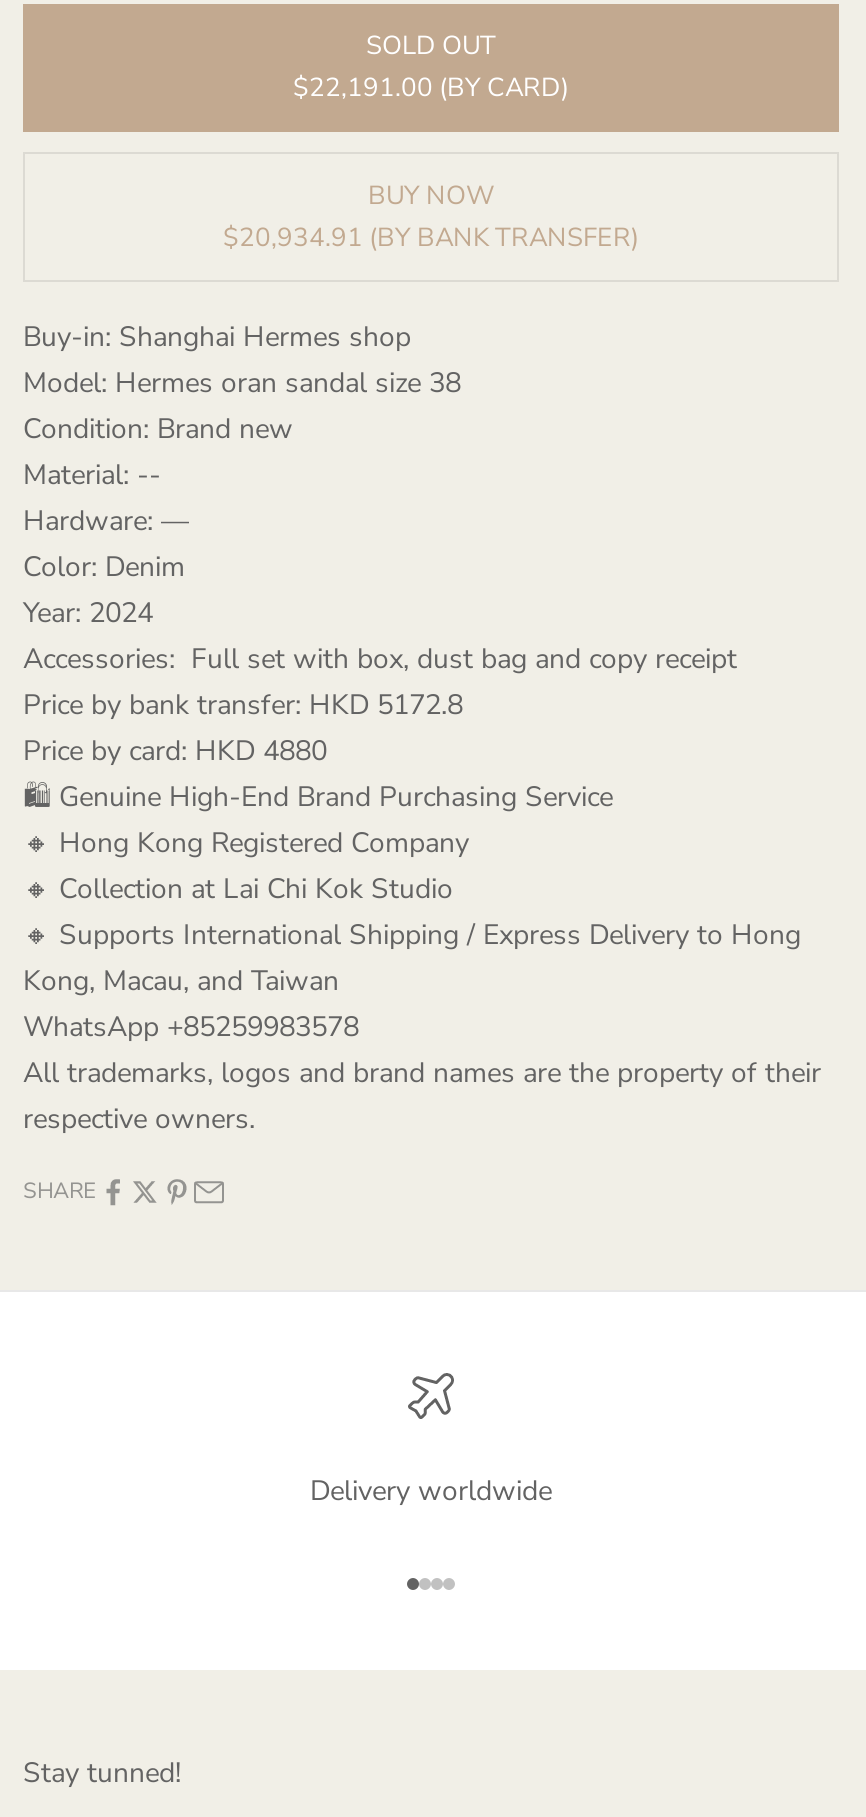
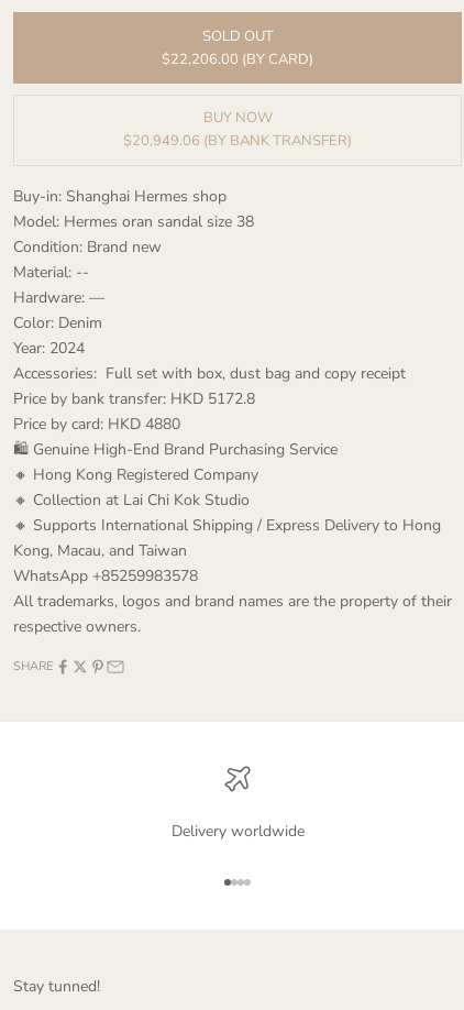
- $22,191.00 (BY CARD)
+ $22,206.00 (BY CARD)

- $20,934.91 (BY BANK TRANSFER)
+ $20,949.06 (BY BANK TRANSFER)
